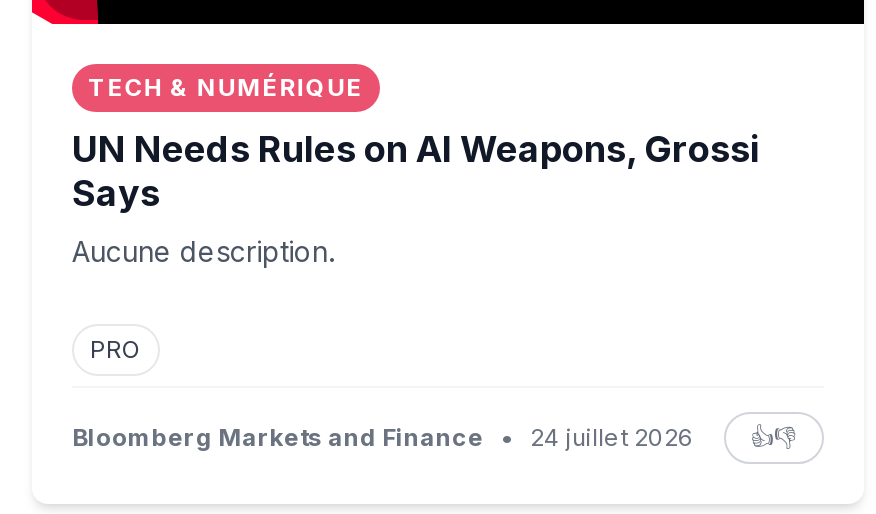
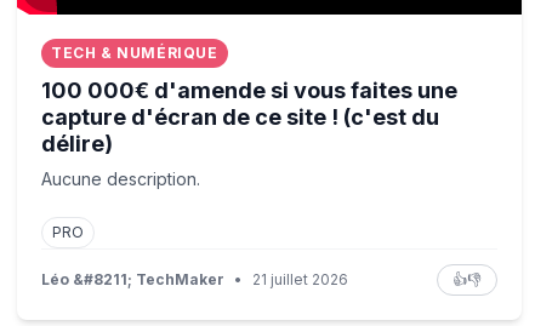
- UN Needs Rules on AI Weapons, Grossi
- Says
+ 100 000€ d'amende si vous faites une
+ capture d'écran de ce site ! (c'est du
+ délire)

- Bloomberg Markets and Finance • 24 juillet 2026
+ Léo &#8211; TechMaker • 21 juillet 2026
